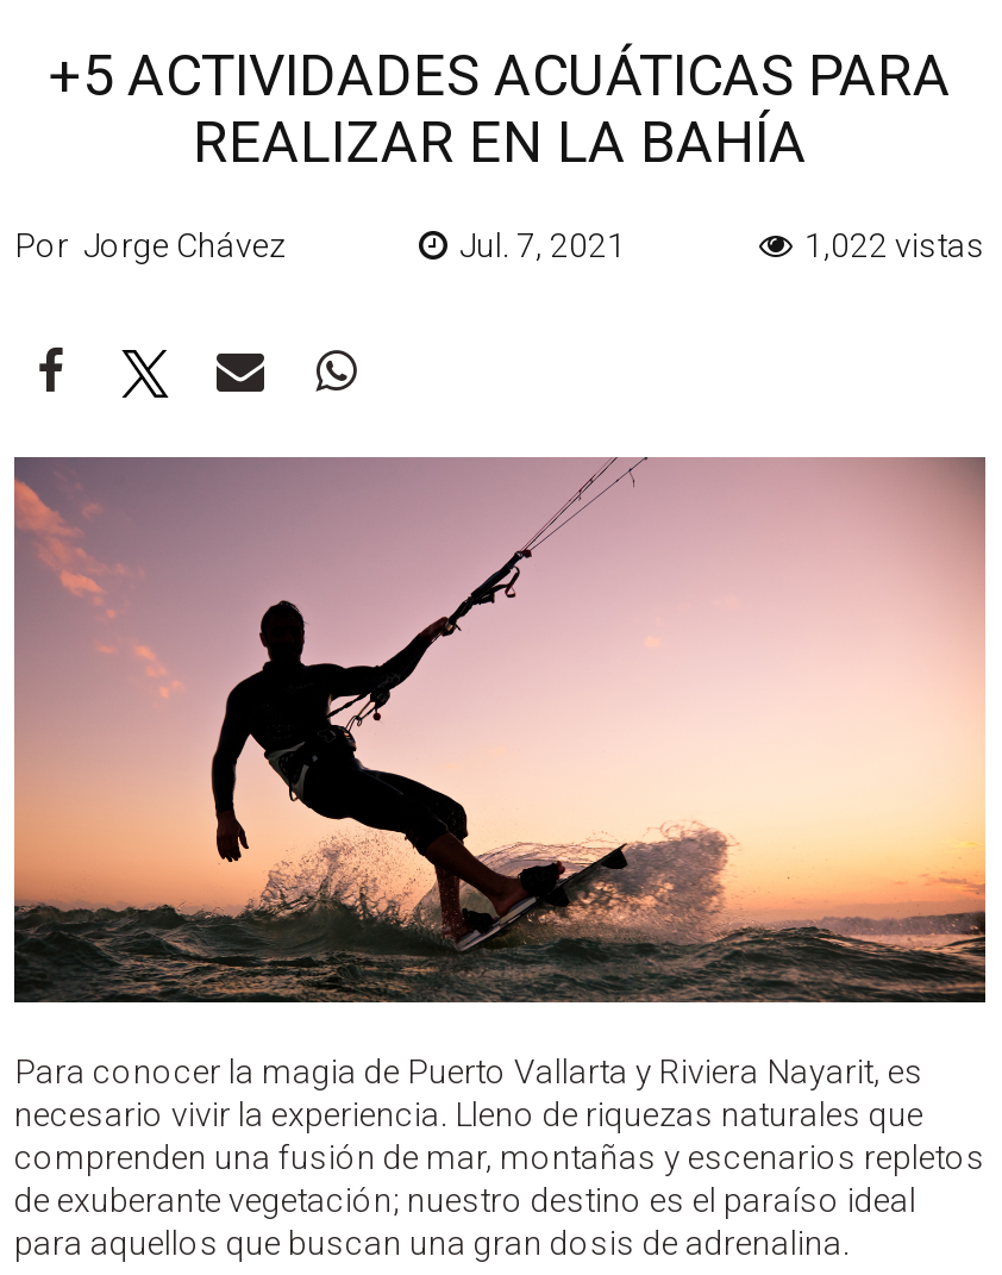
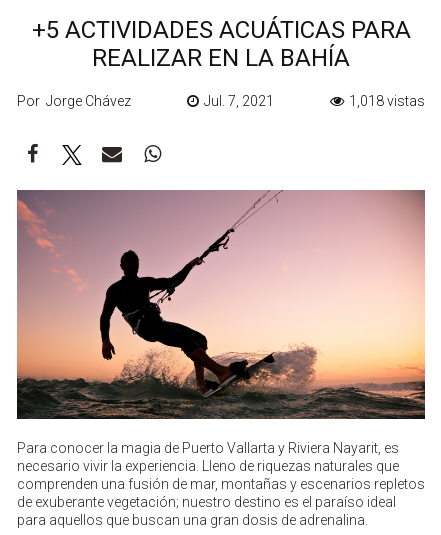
- 1,022 vistas
+ 1,018 vistas
